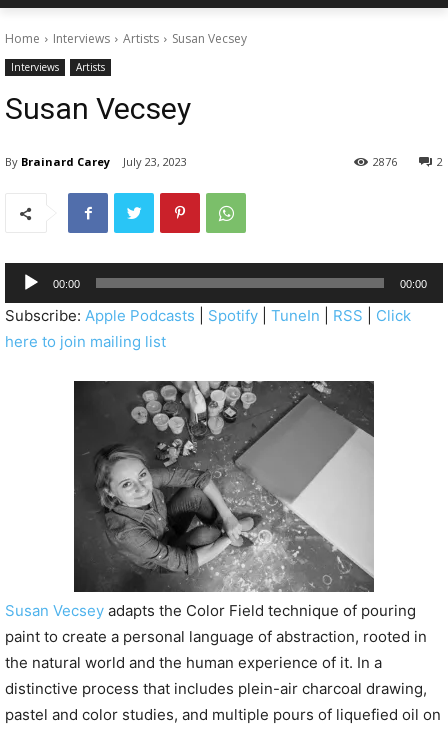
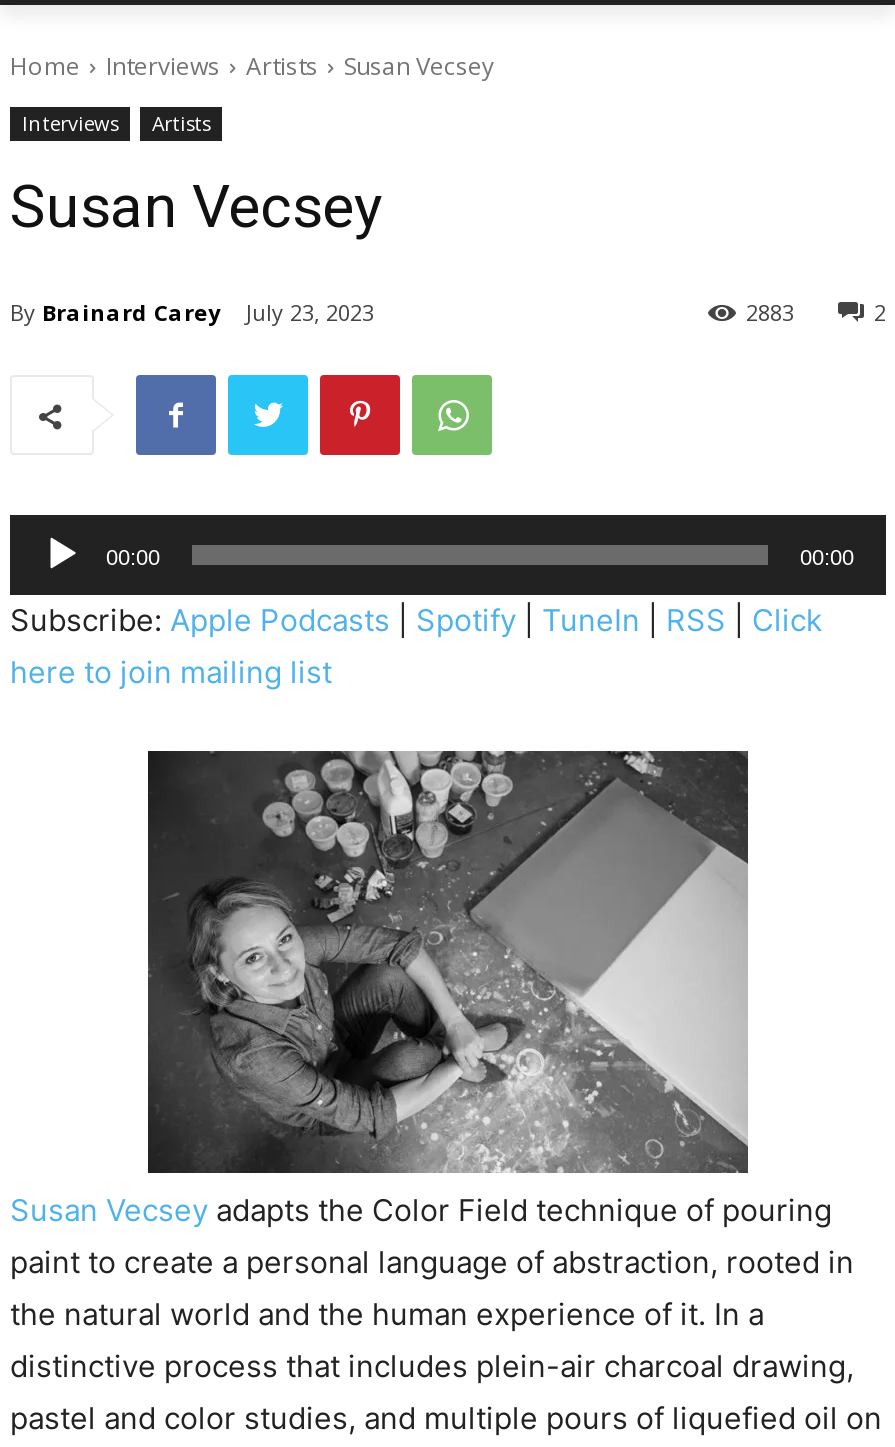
- 2876
+ 2883
